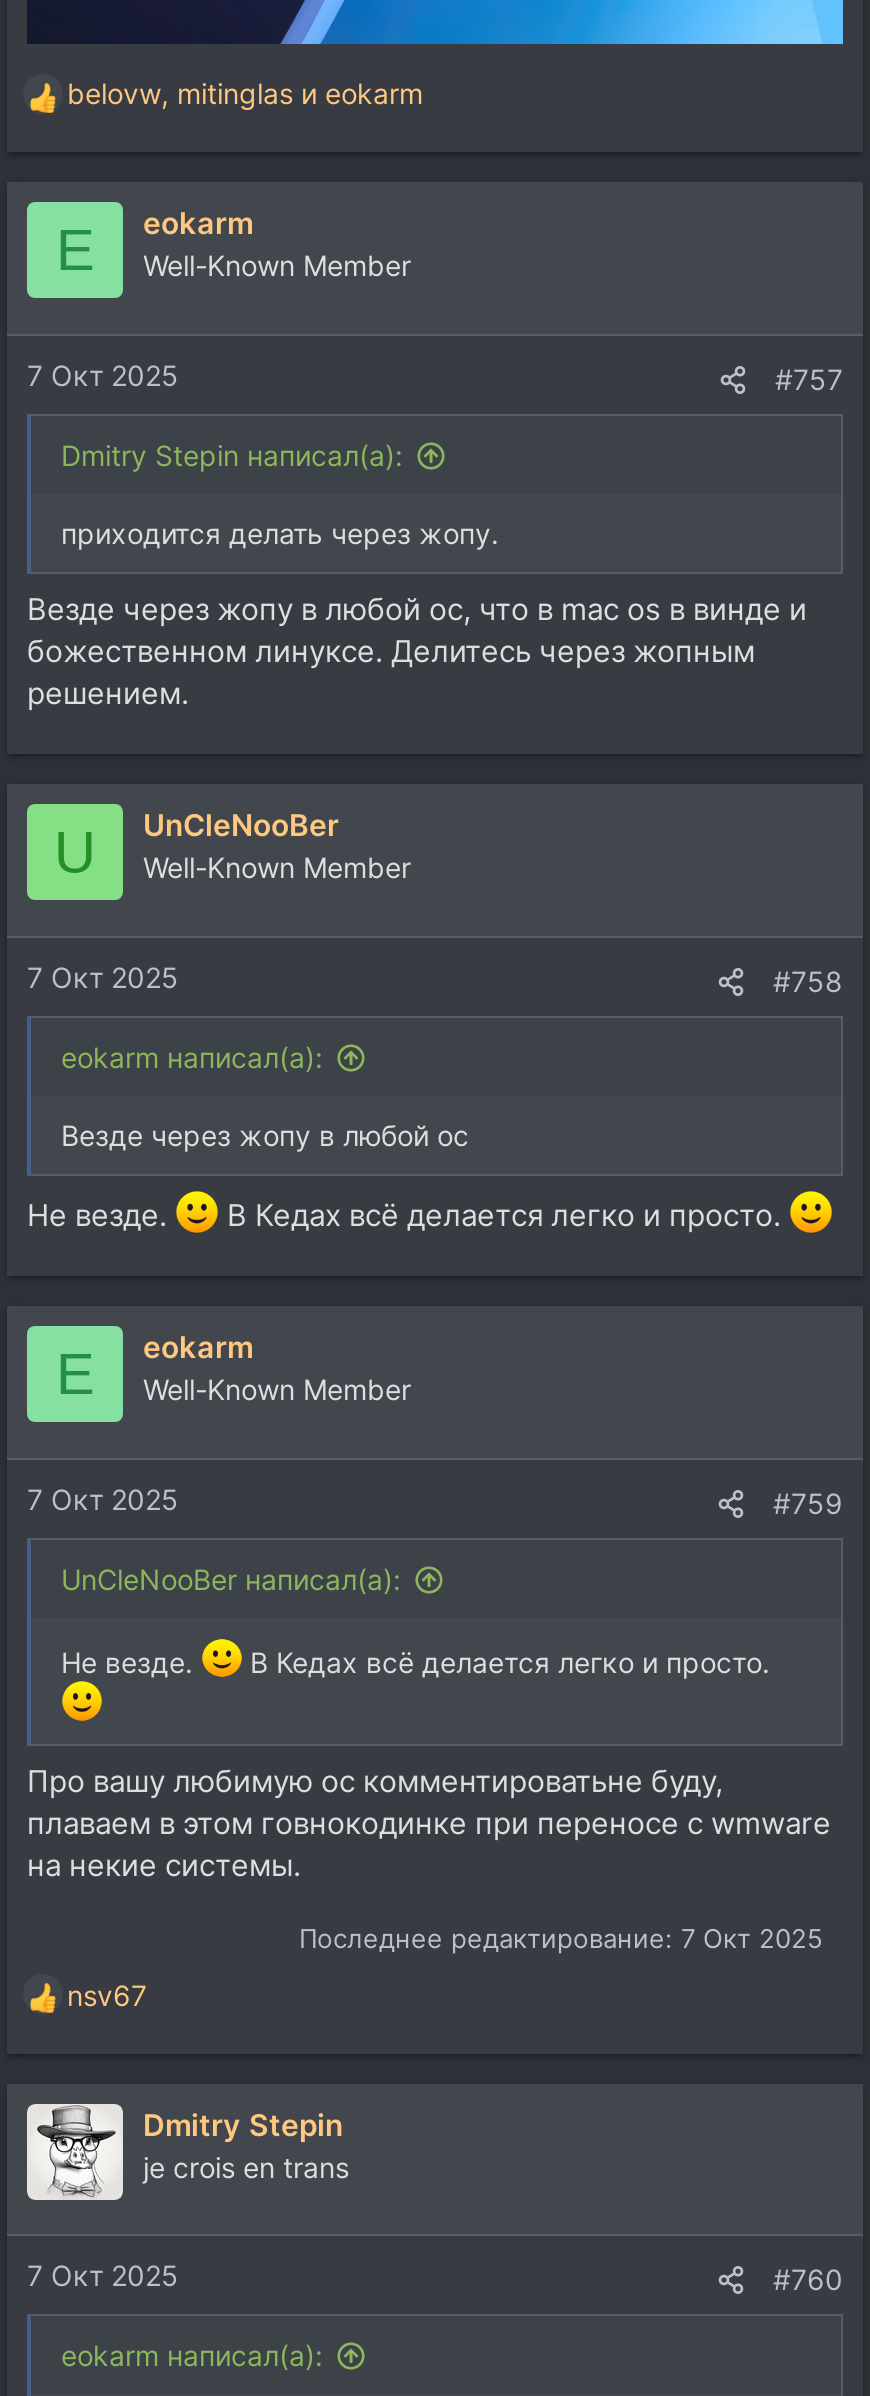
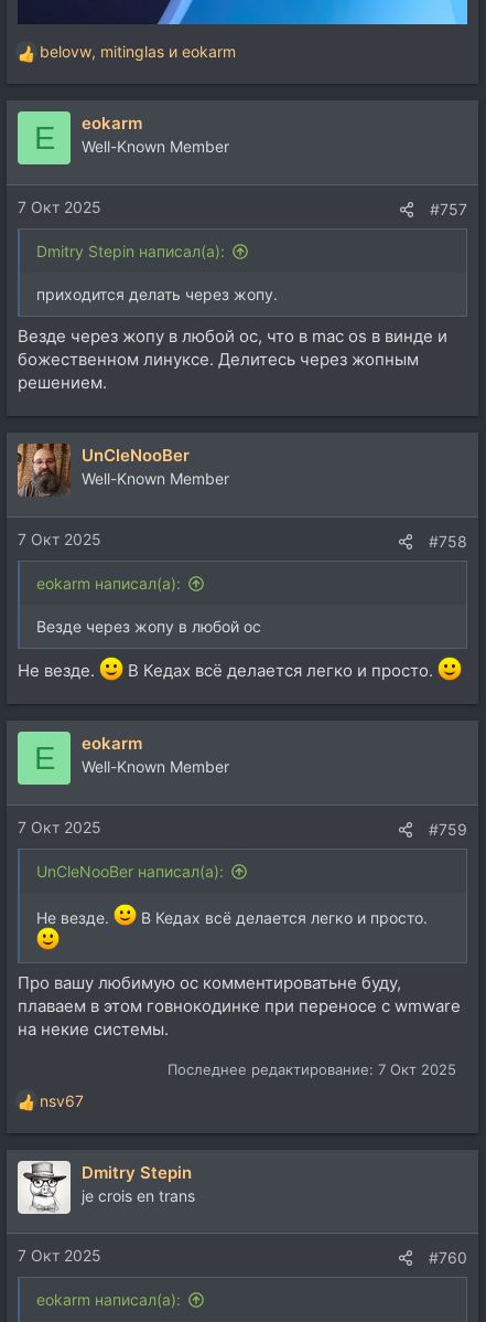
- U
